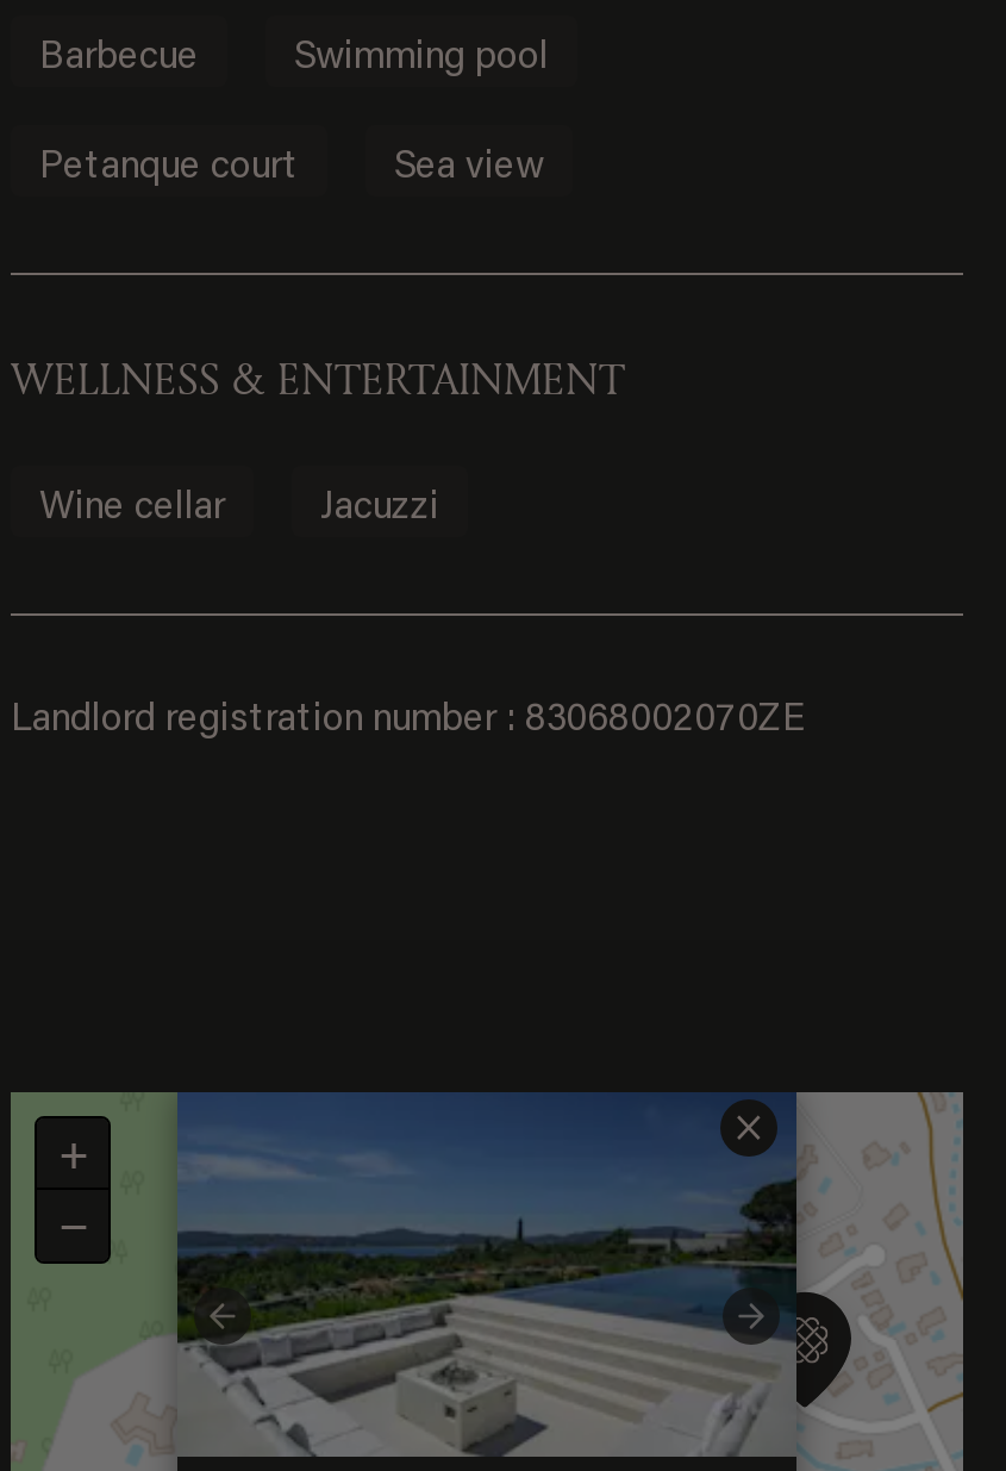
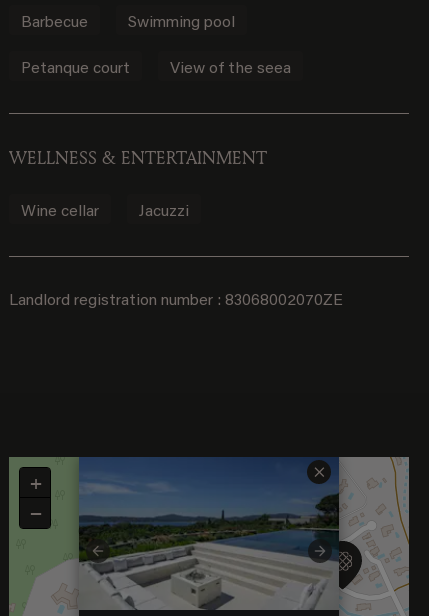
- Sea view
+ View of the seea
